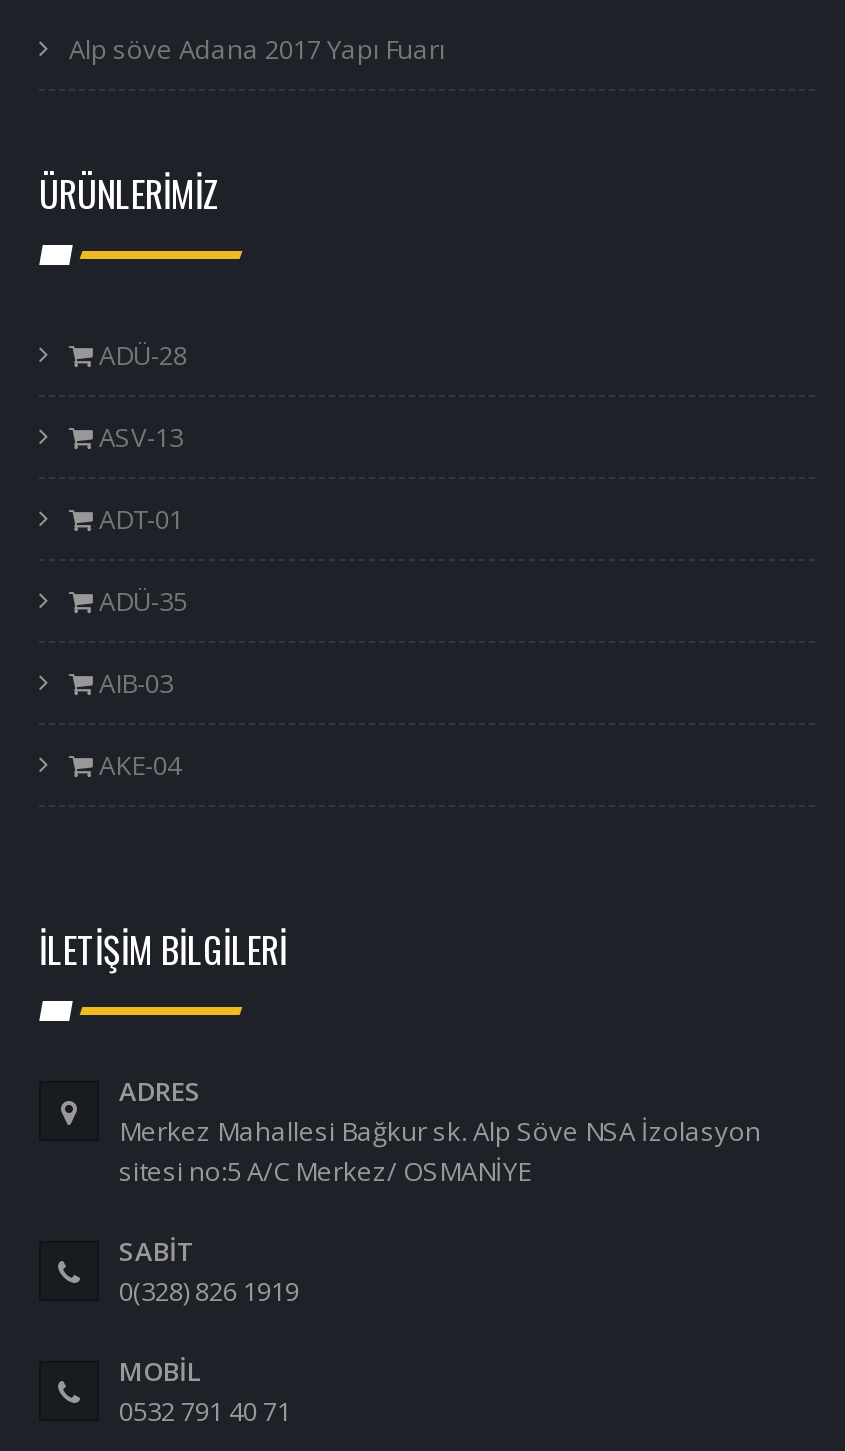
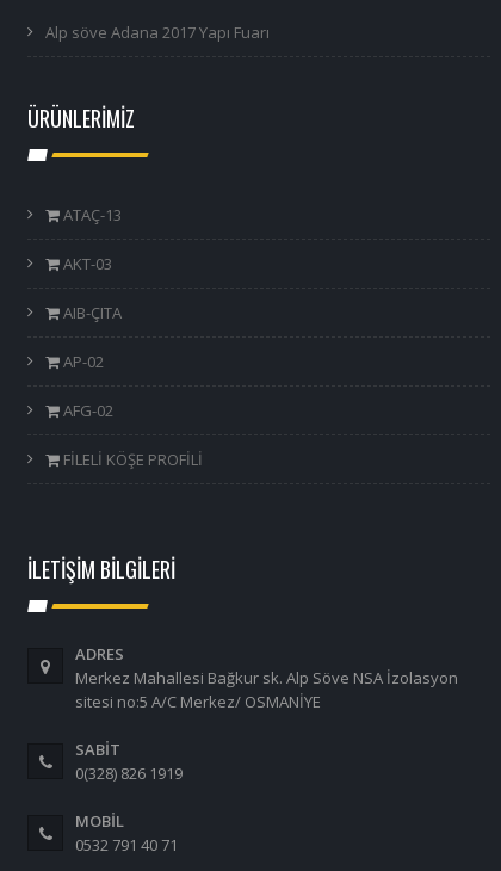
- ADÜ-28
+ ATAÇ-13

- ASV-13
+ AKT-03

- ADT-01
+ AIB-ÇITA

- ADÜ-35
+ AP-02

- AIB-03
+ AFG-02

- AKE-04
+ FİLELİ KÖŞE PROFİLİ
